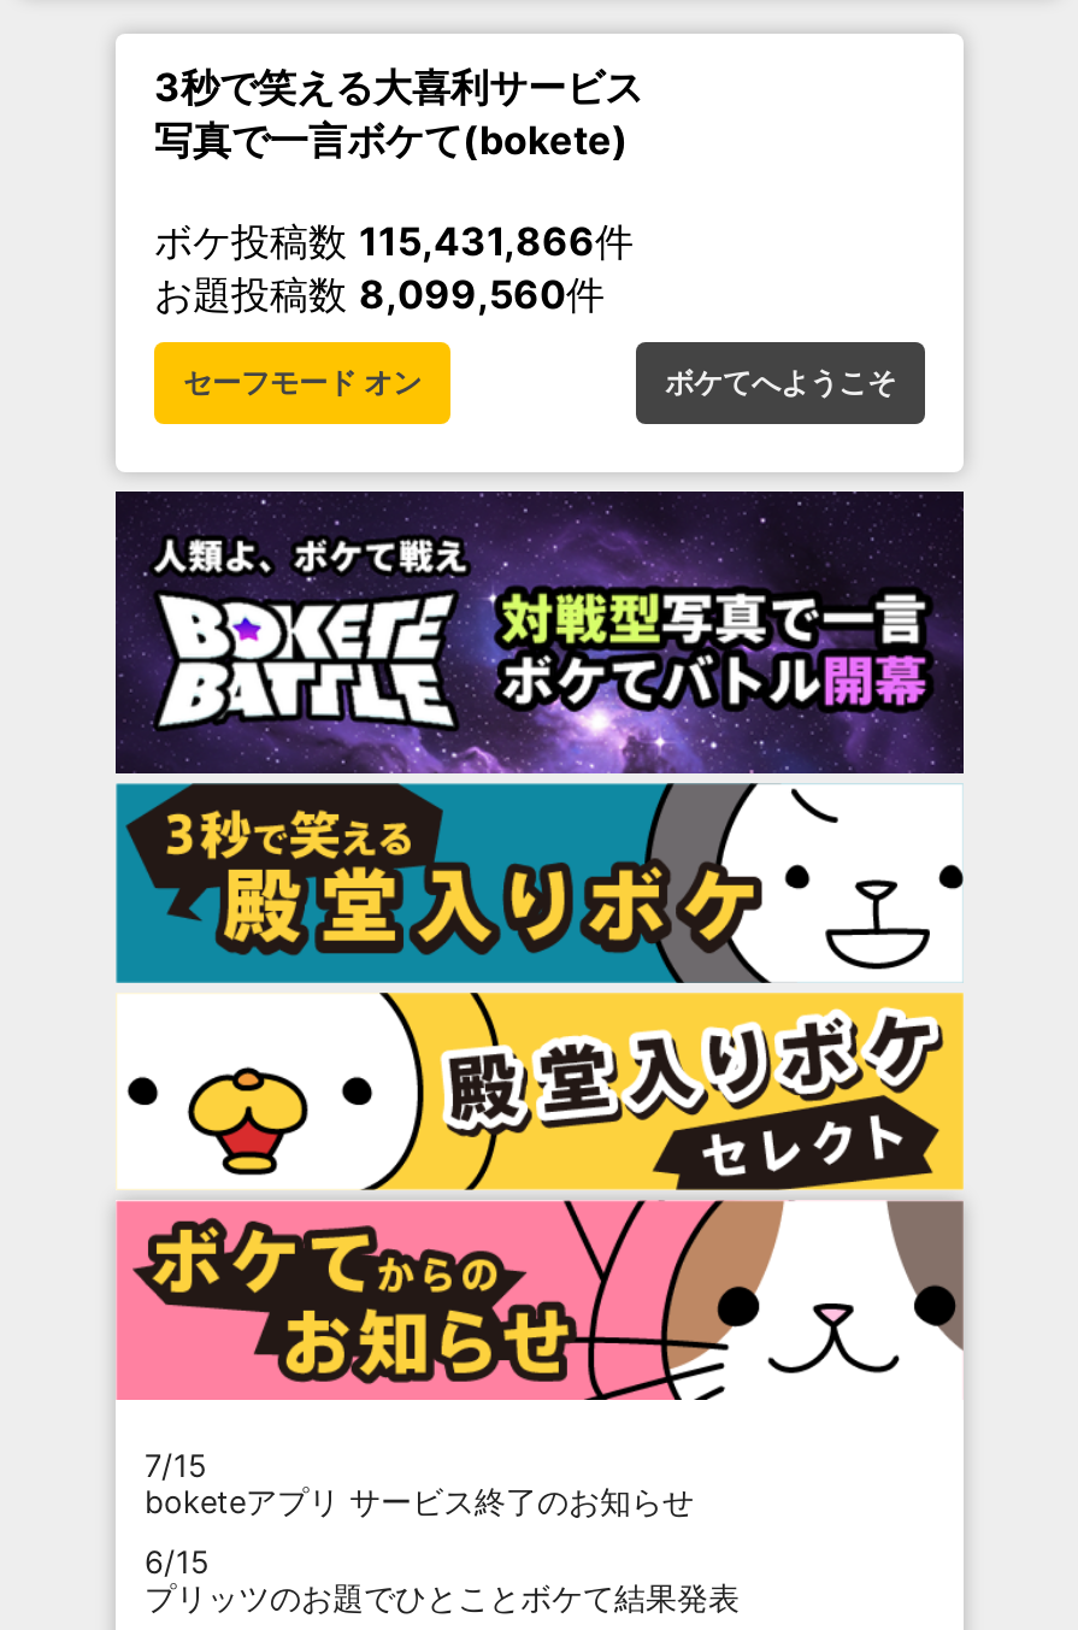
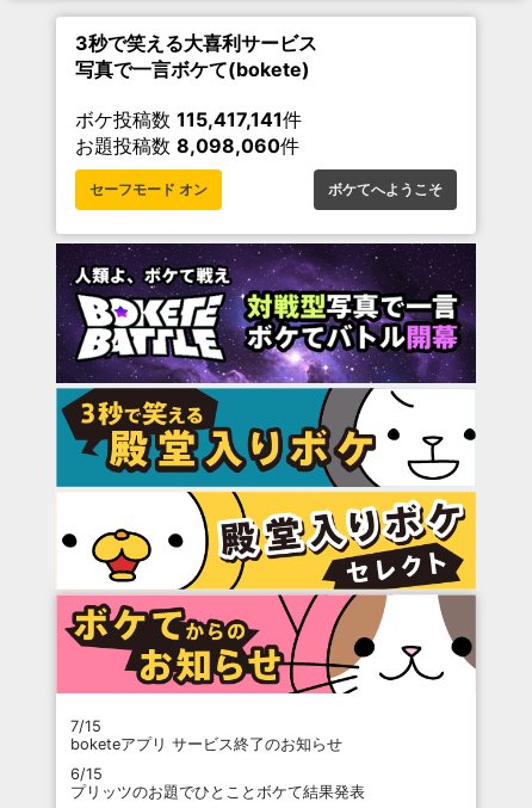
- ボケ投稿数115,431,866件
+ ボケ投稿数115,417,141件

- お題投稿数8,099,560件
+ お題投稿数8,098,060件
